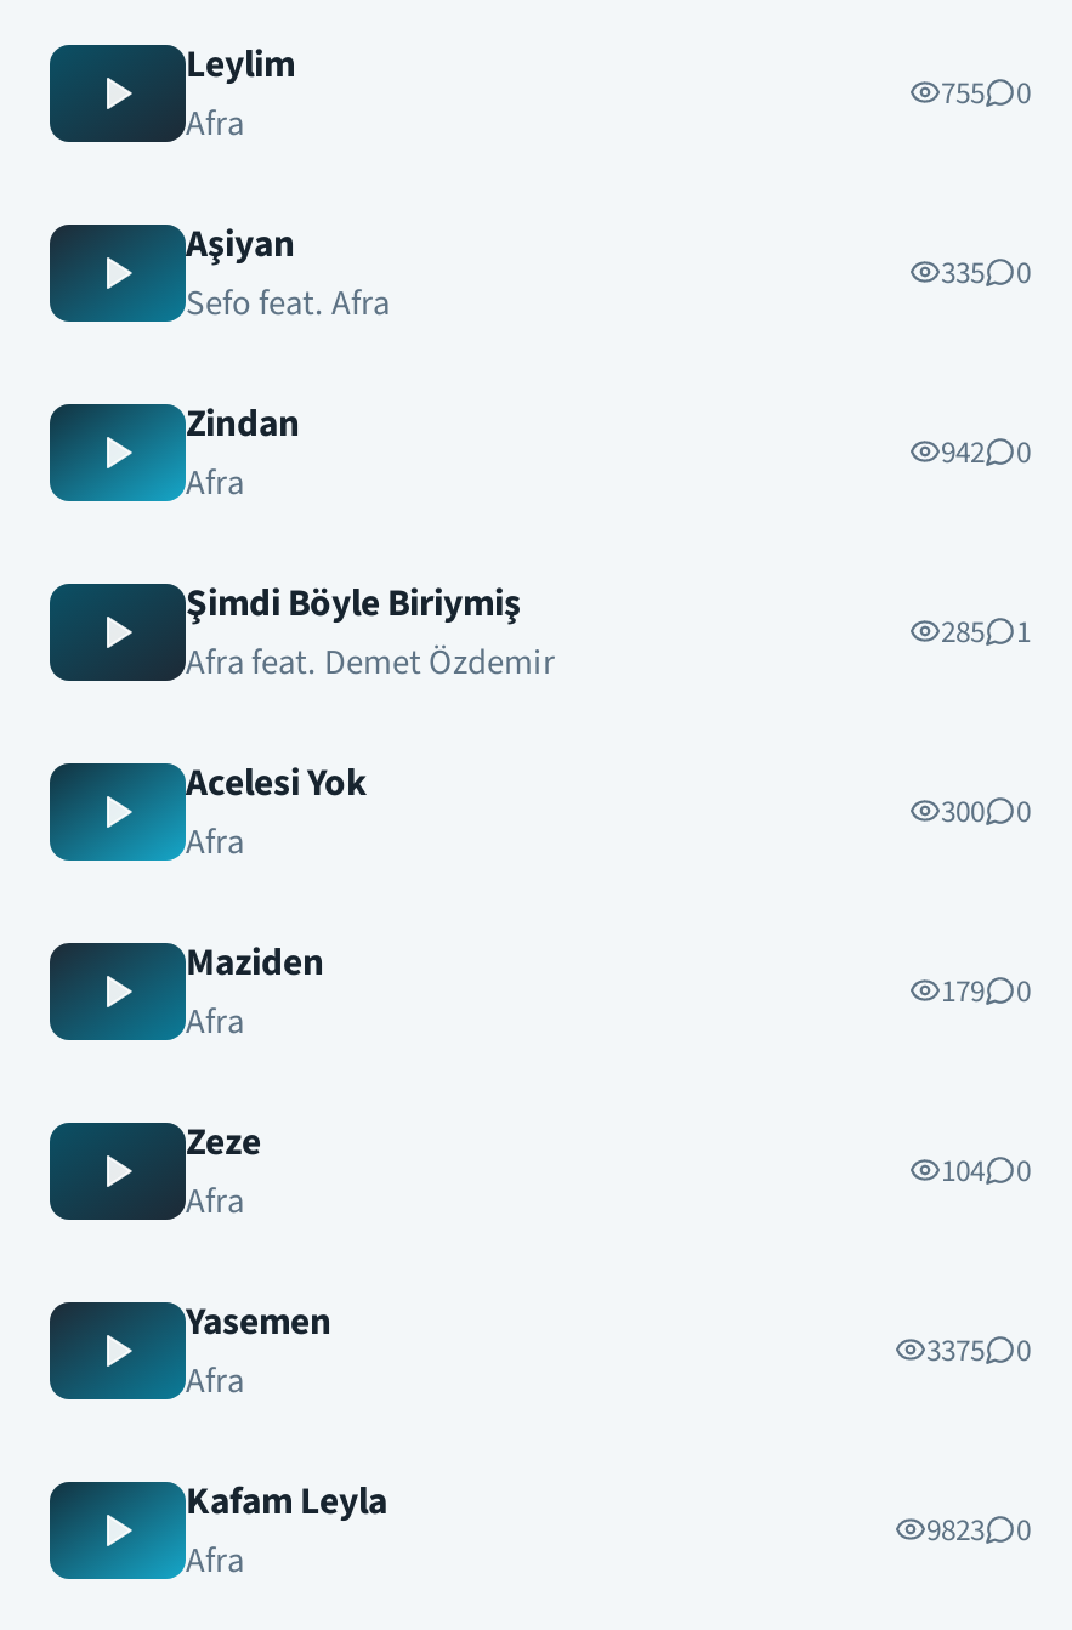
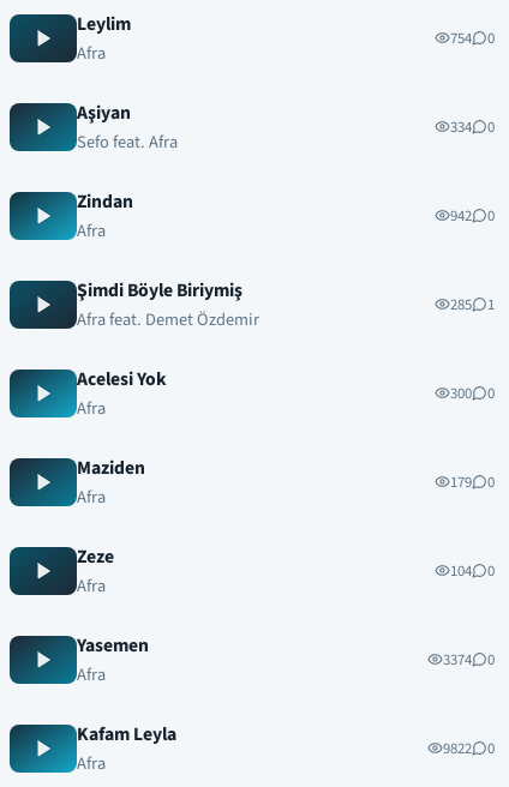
- 755 0
+ 754 0

- 335 0
+ 334 0

- 3375 0
+ 3374 0

- 9823 0
+ 9822 0
